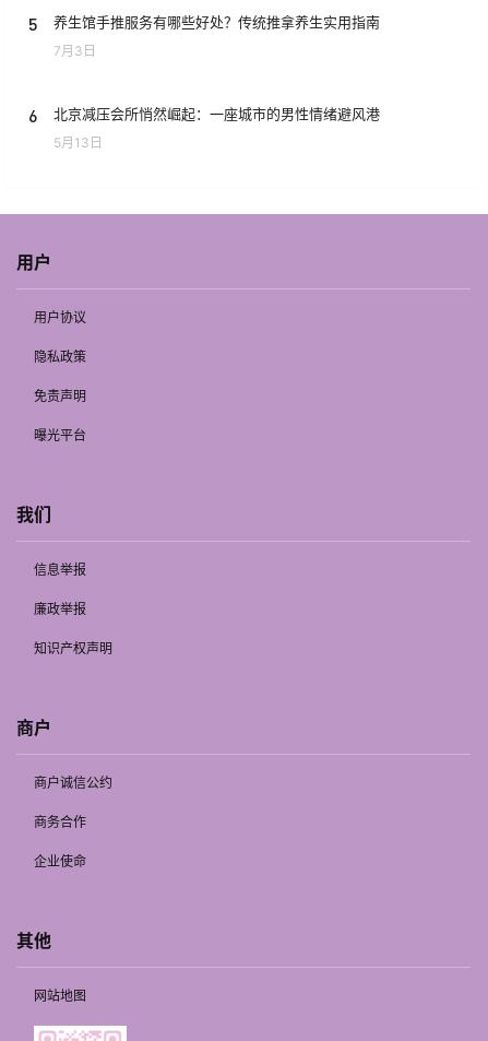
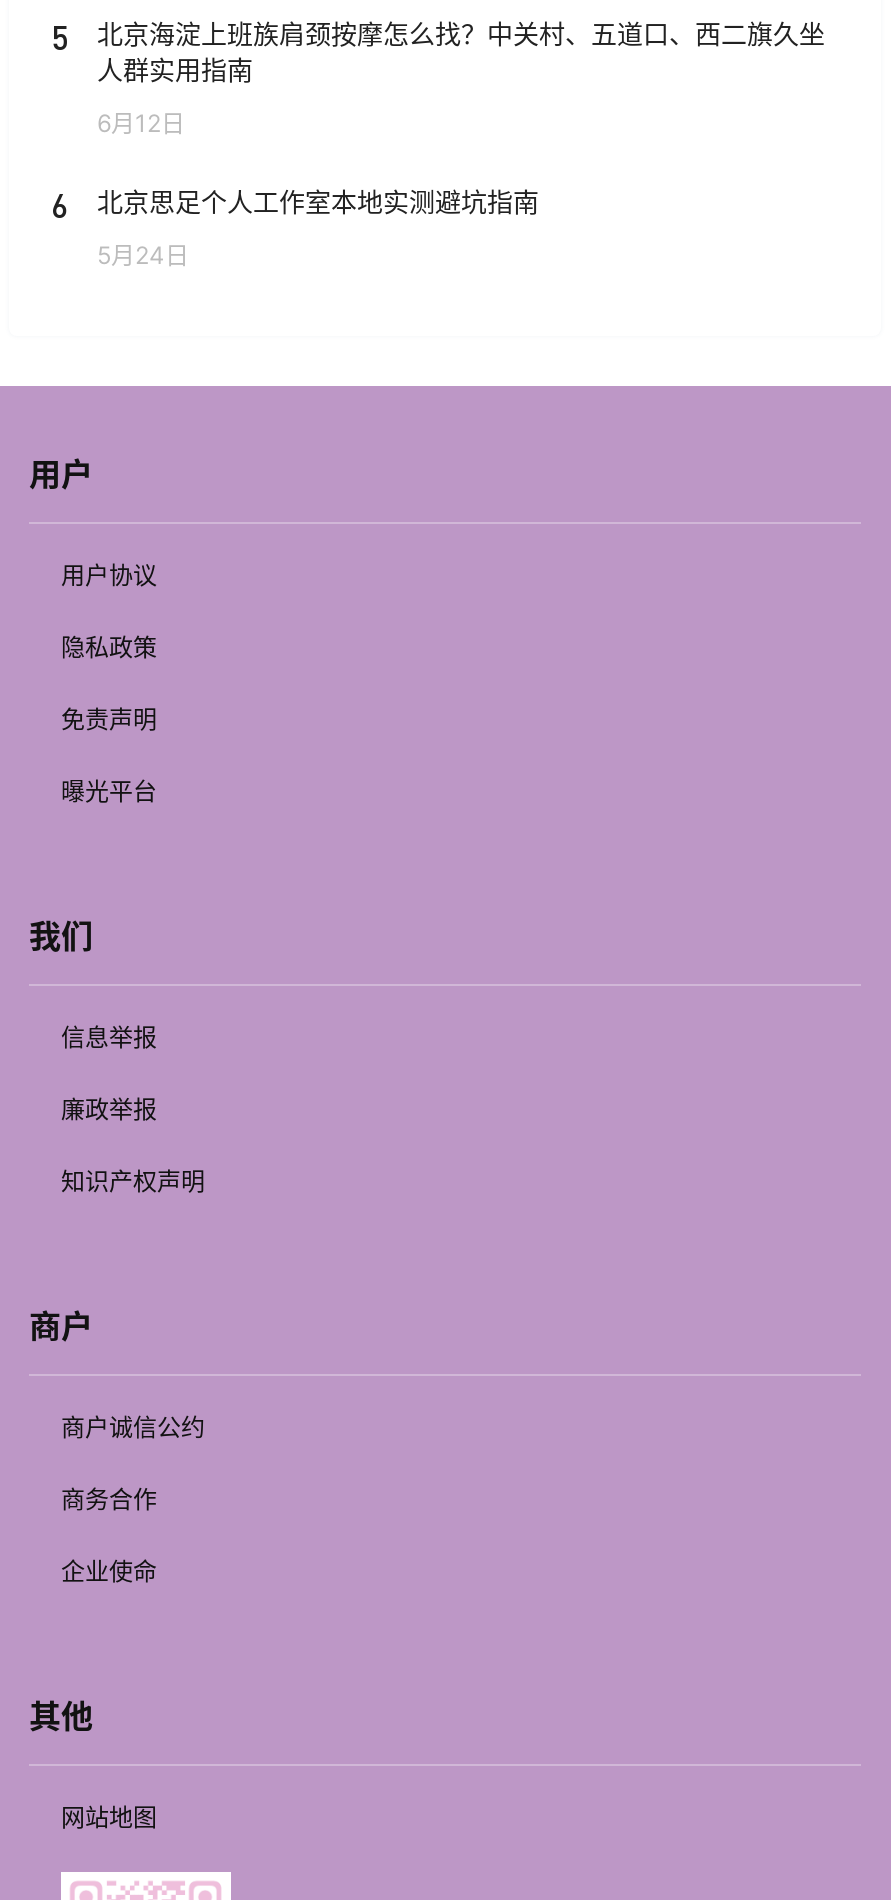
- 养生馆手推服务有哪些好处？传统推拿养生实用指南
+ 北京海淀上班族肩颈按摩怎么找？中关村、五道口、西二旗久坐
+ 人群实用指南

- 7月3日
+ 6月12日

- 北京减压会所悄然崛起：一座城市的男性情绪避风港
+ 北京思足个人工作室本地实测避坑指南

- 5月13日
+ 5月24日
